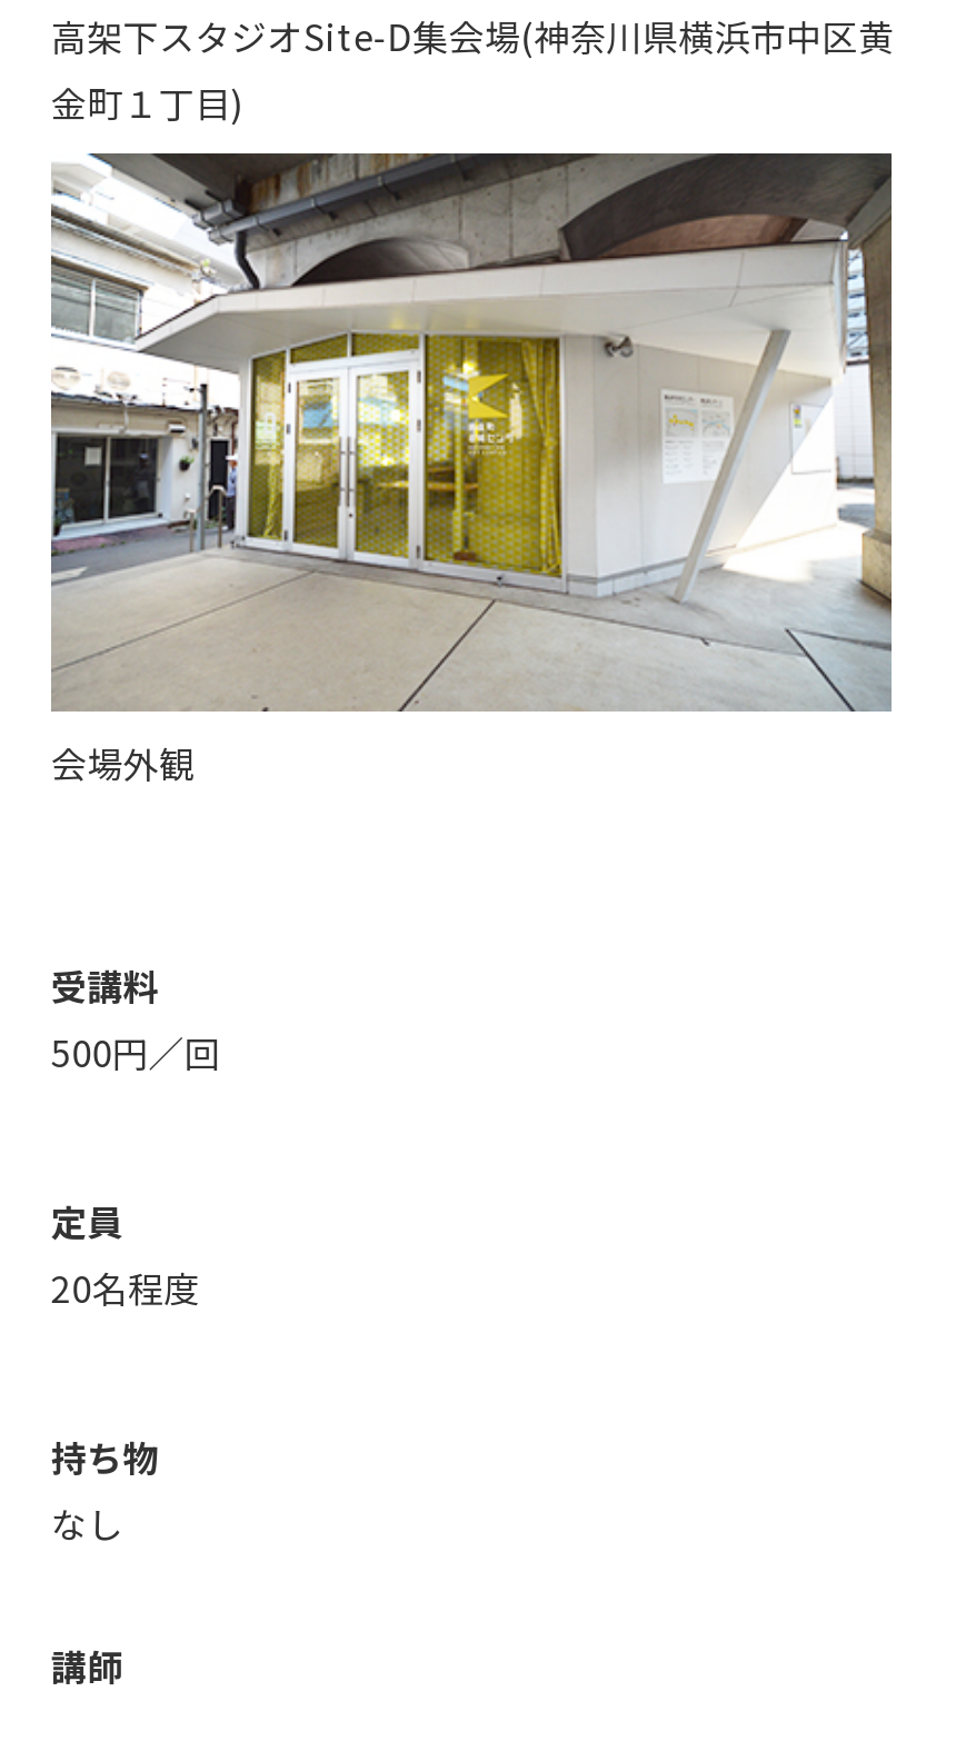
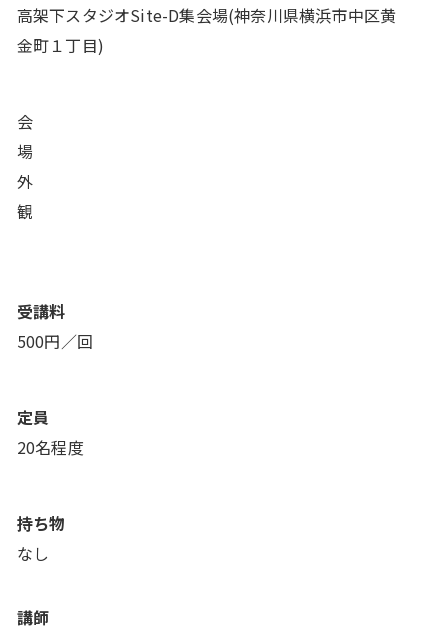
- [image]
